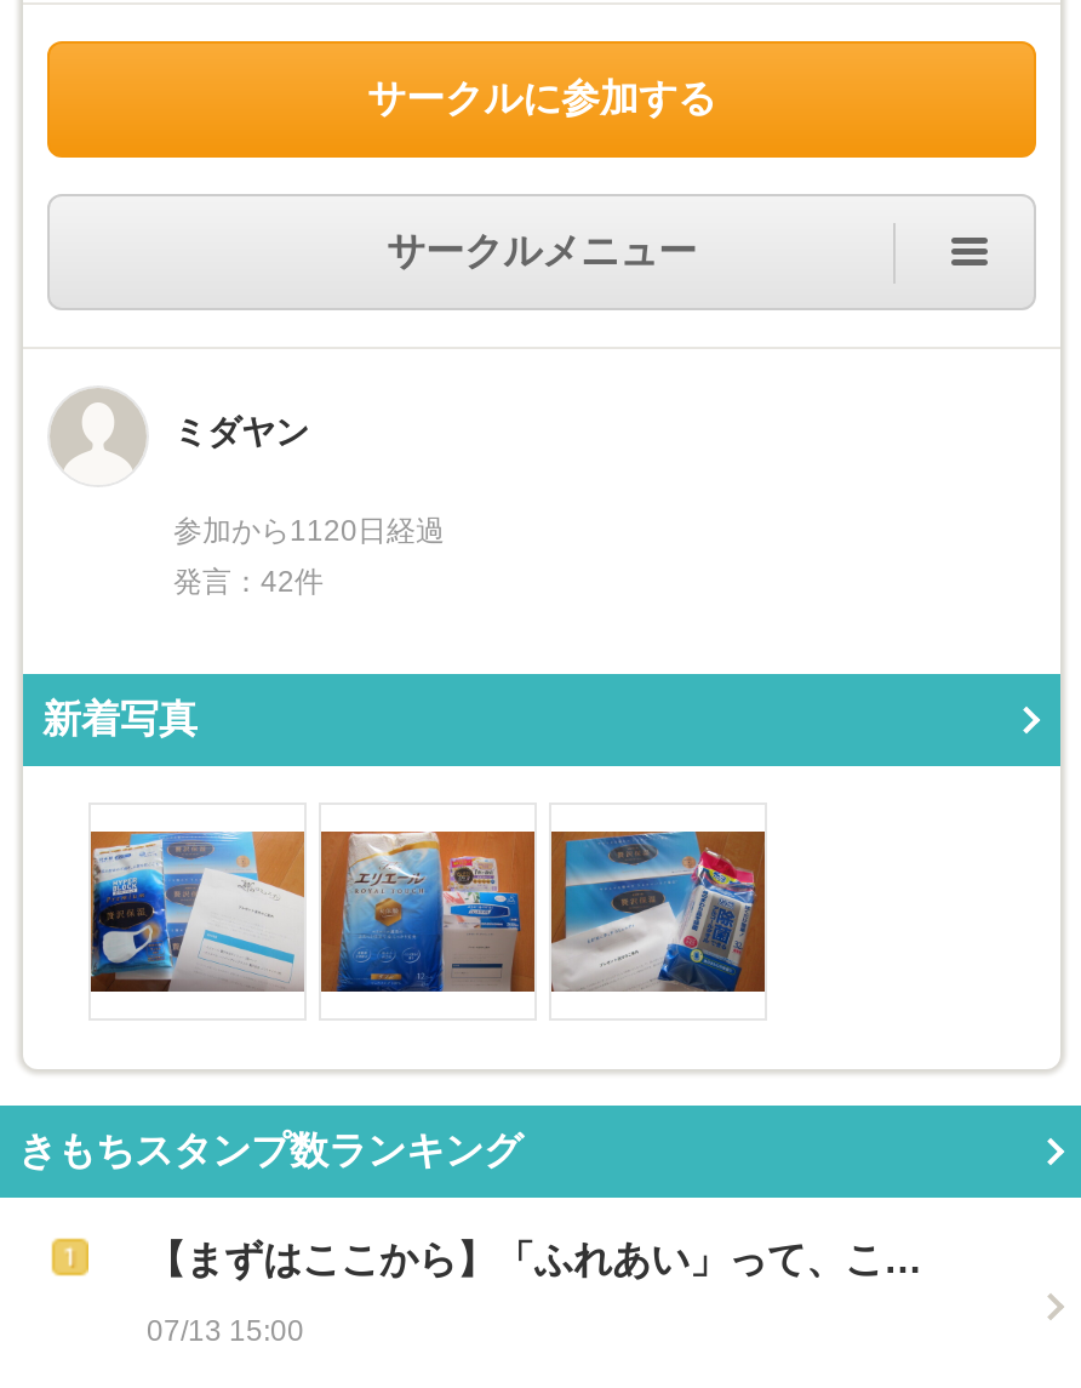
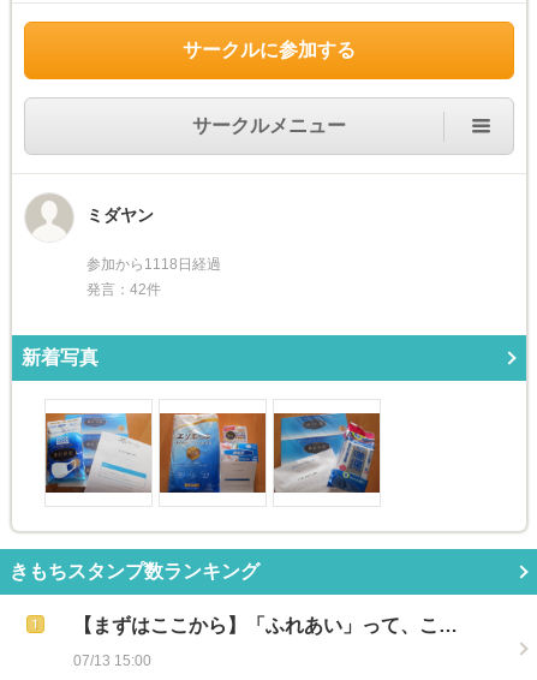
- 参加から1120日経過
+ 参加から1118日経過
